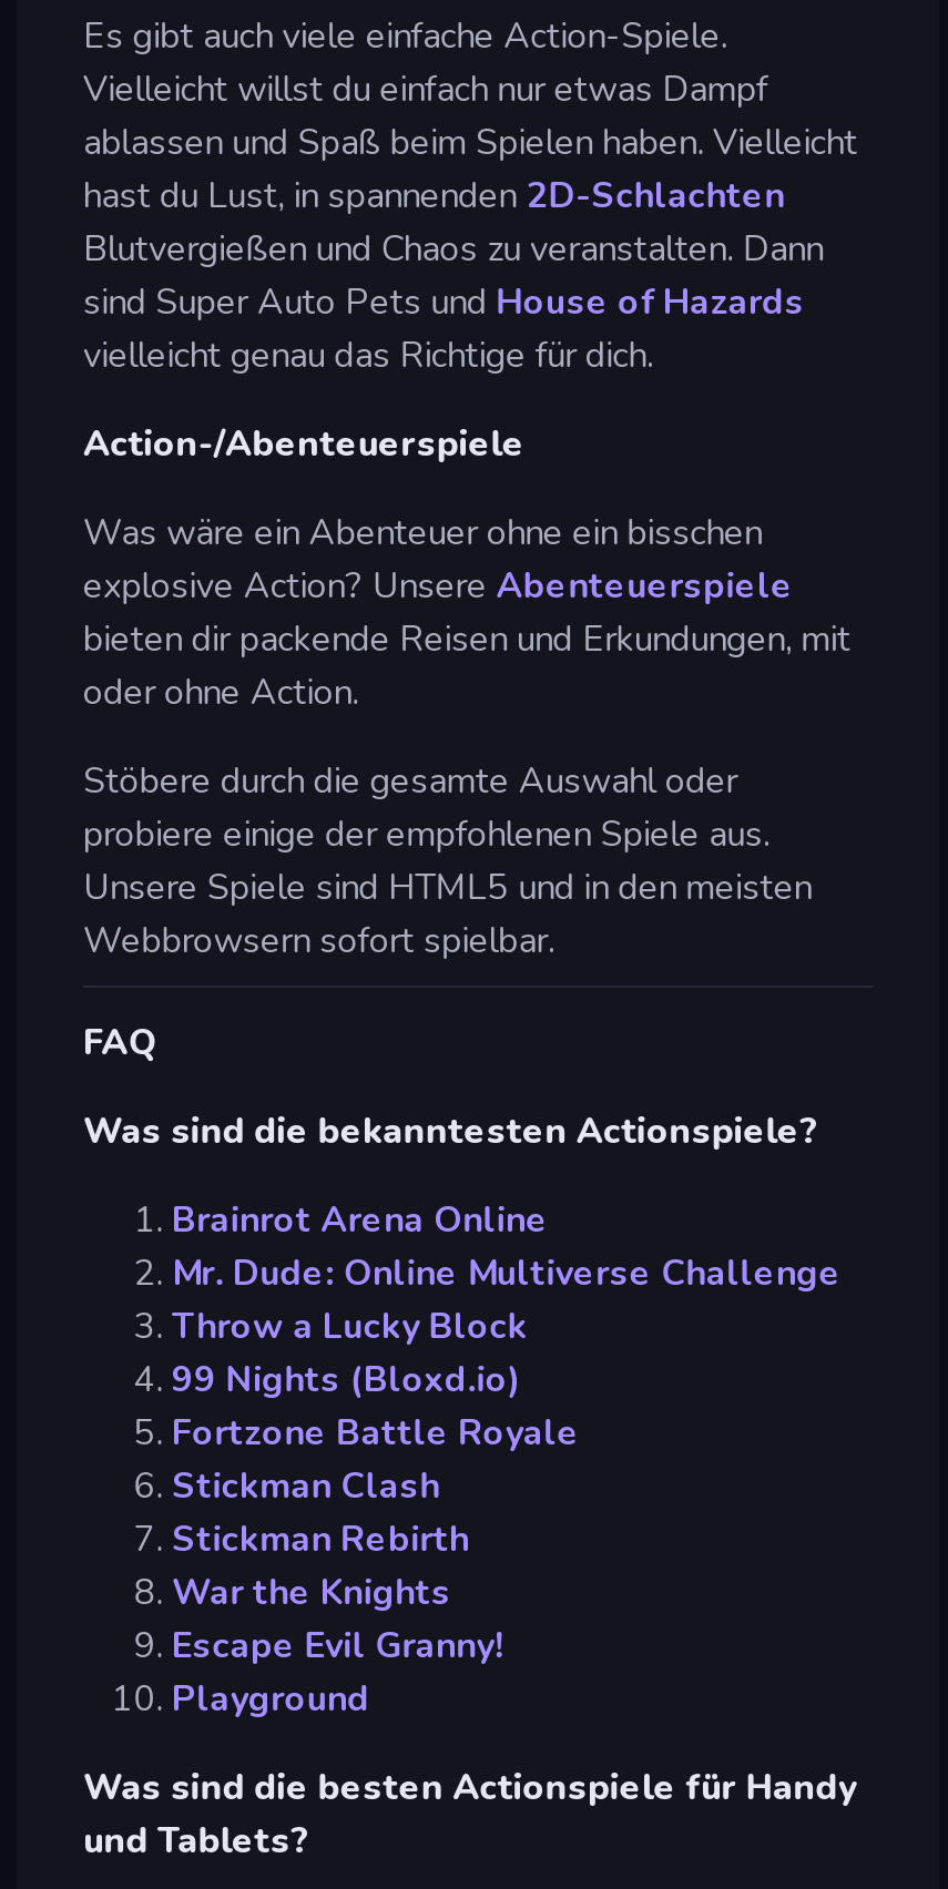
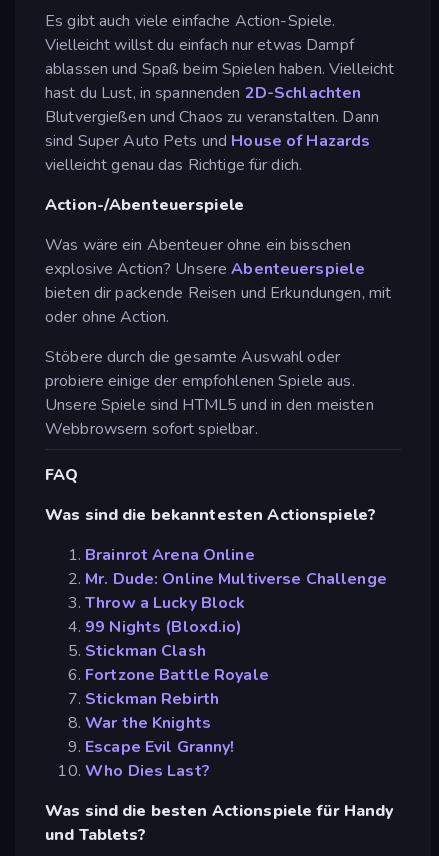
moved down: Fortzone Battle Royale

moved up: Stickman Clash

- Playground
+ Who Dies Last?
